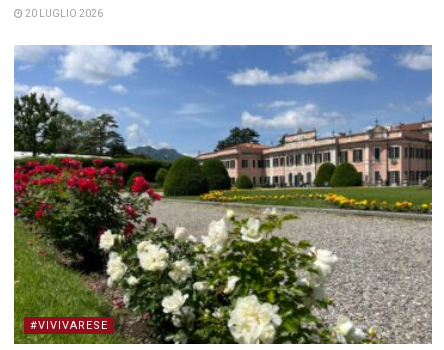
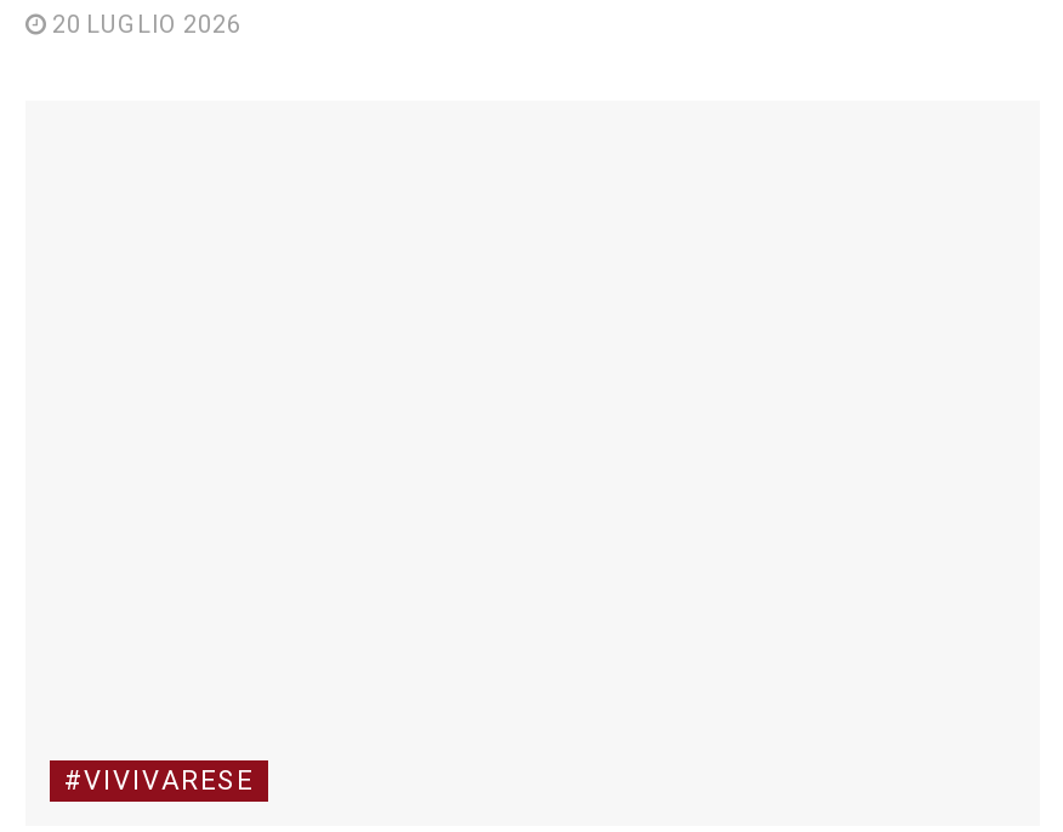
- [image]
